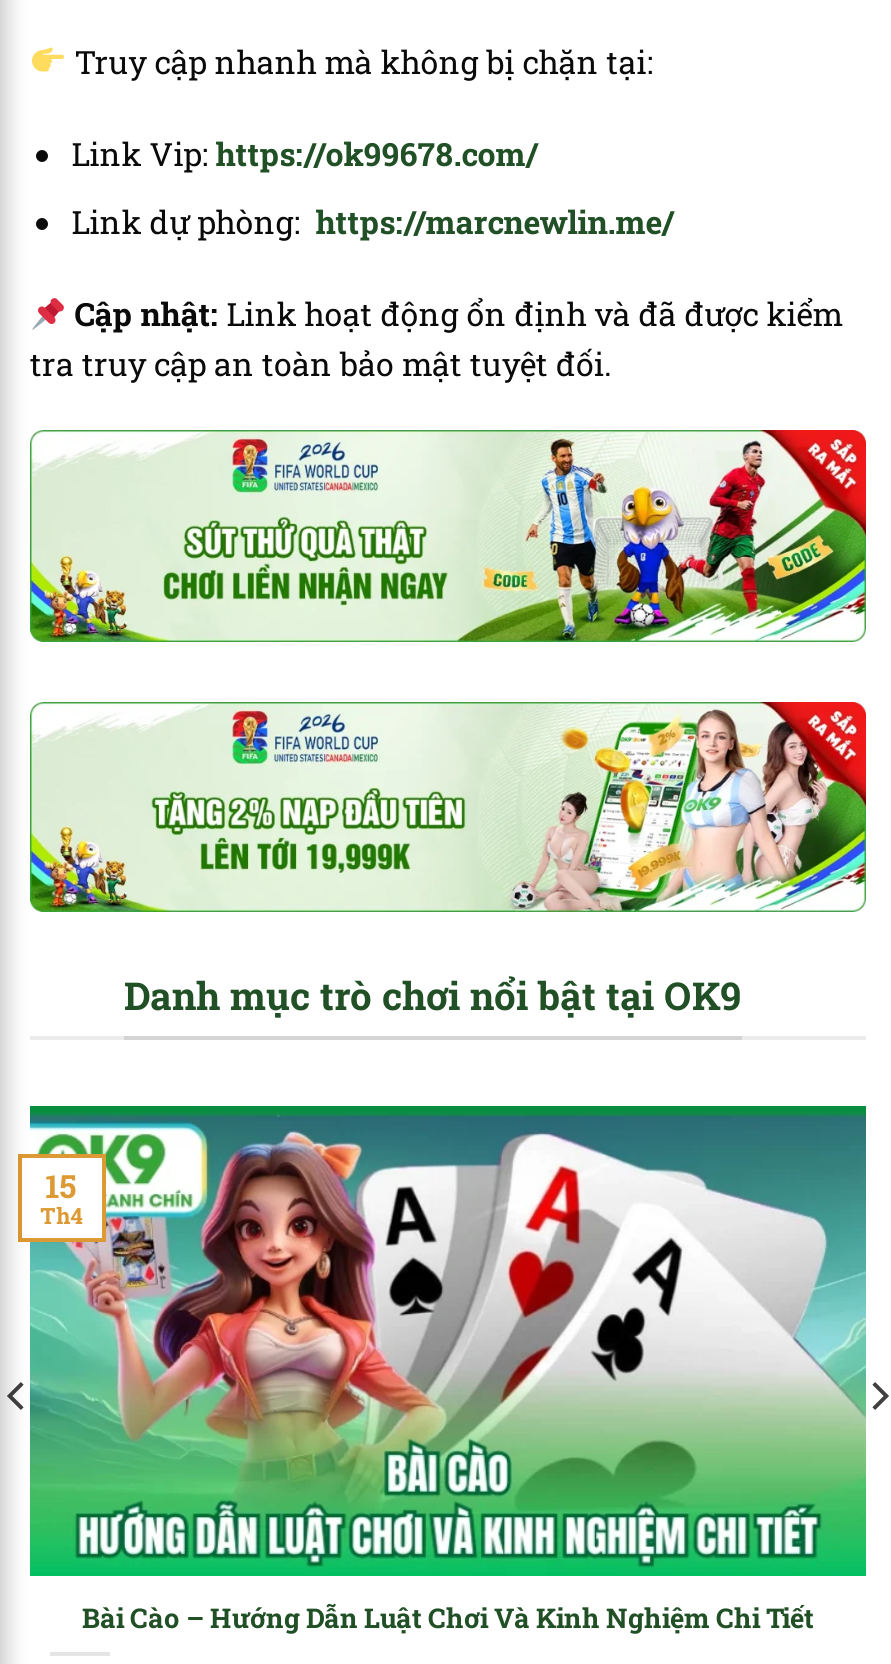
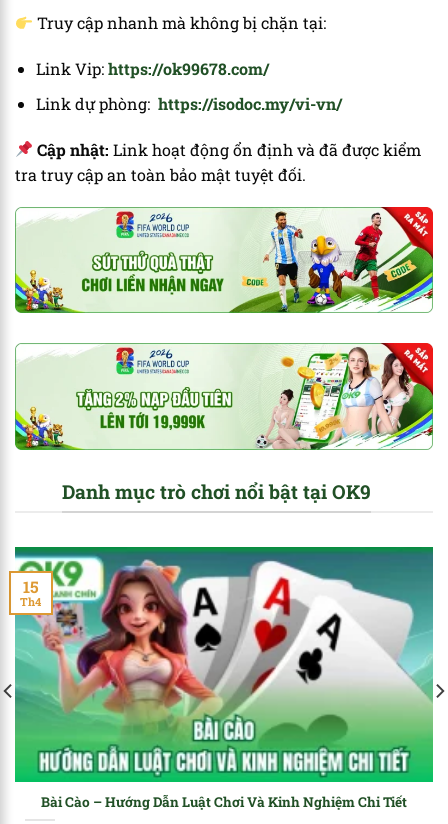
- Link dự phòng: https://marcnewlin.me/
+ Link dự phòng: https://isodoc.my/vi-vn/
